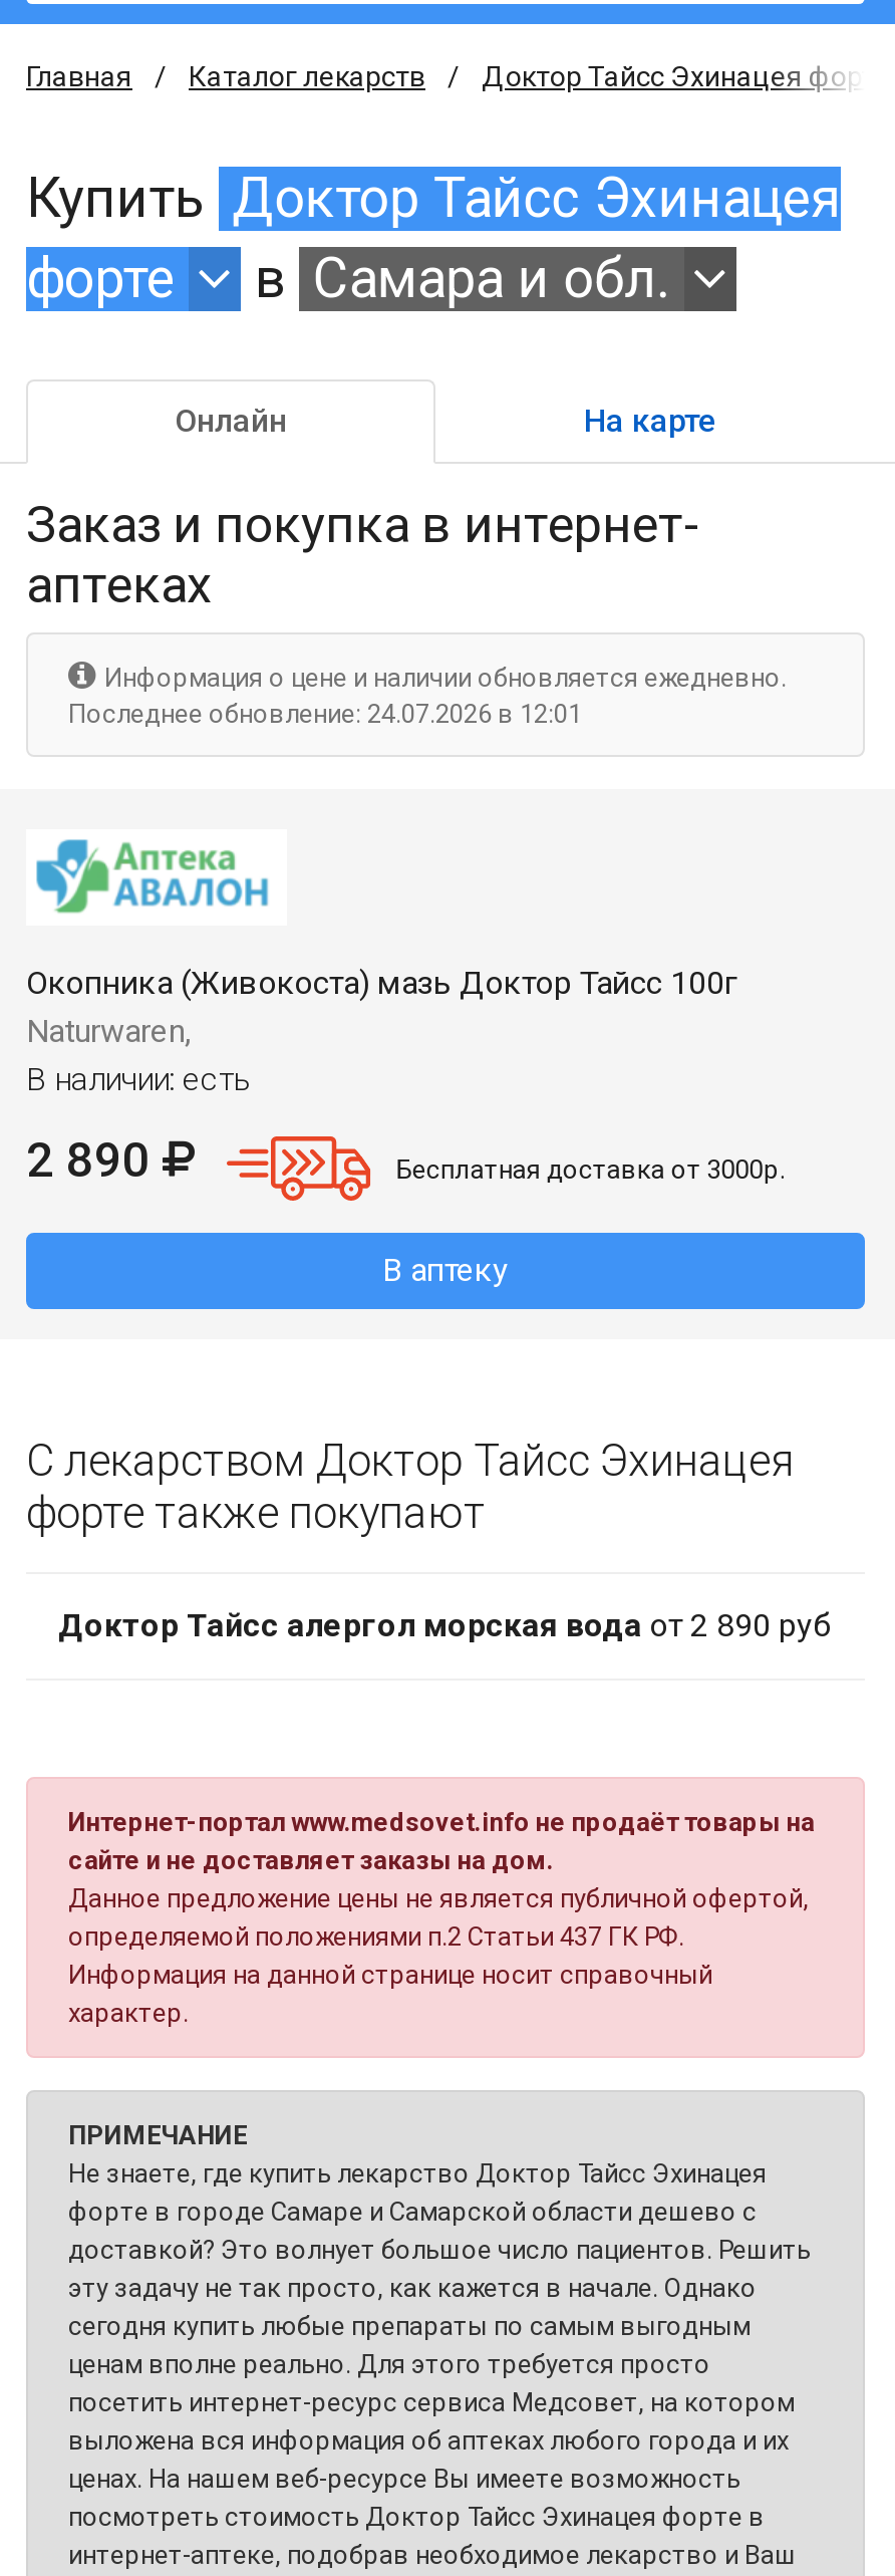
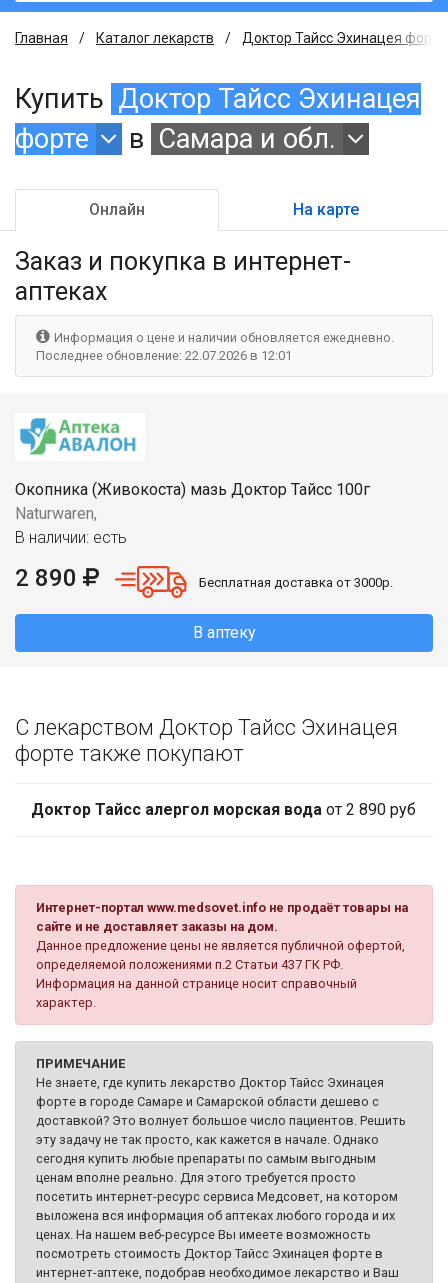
- Последнее обновление: 24.07.2026 в 12:01
+ Последнее обновление: 22.07.2026 в 12:01
